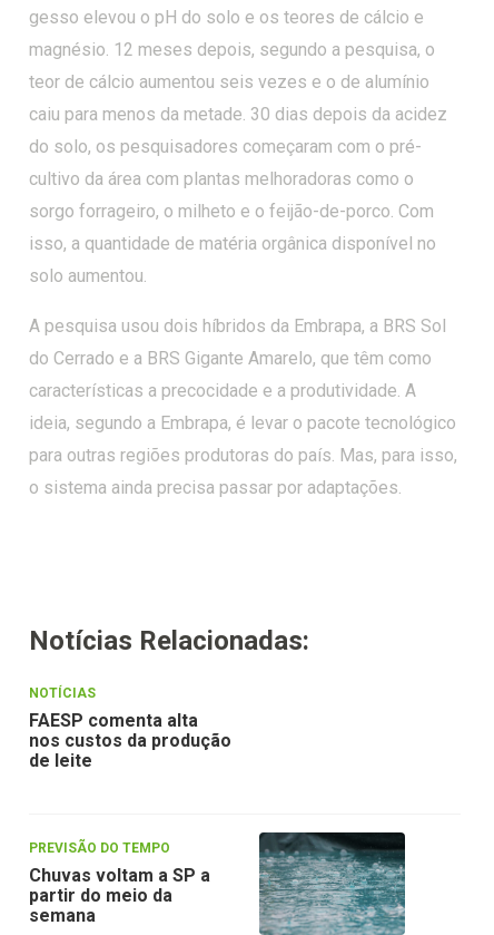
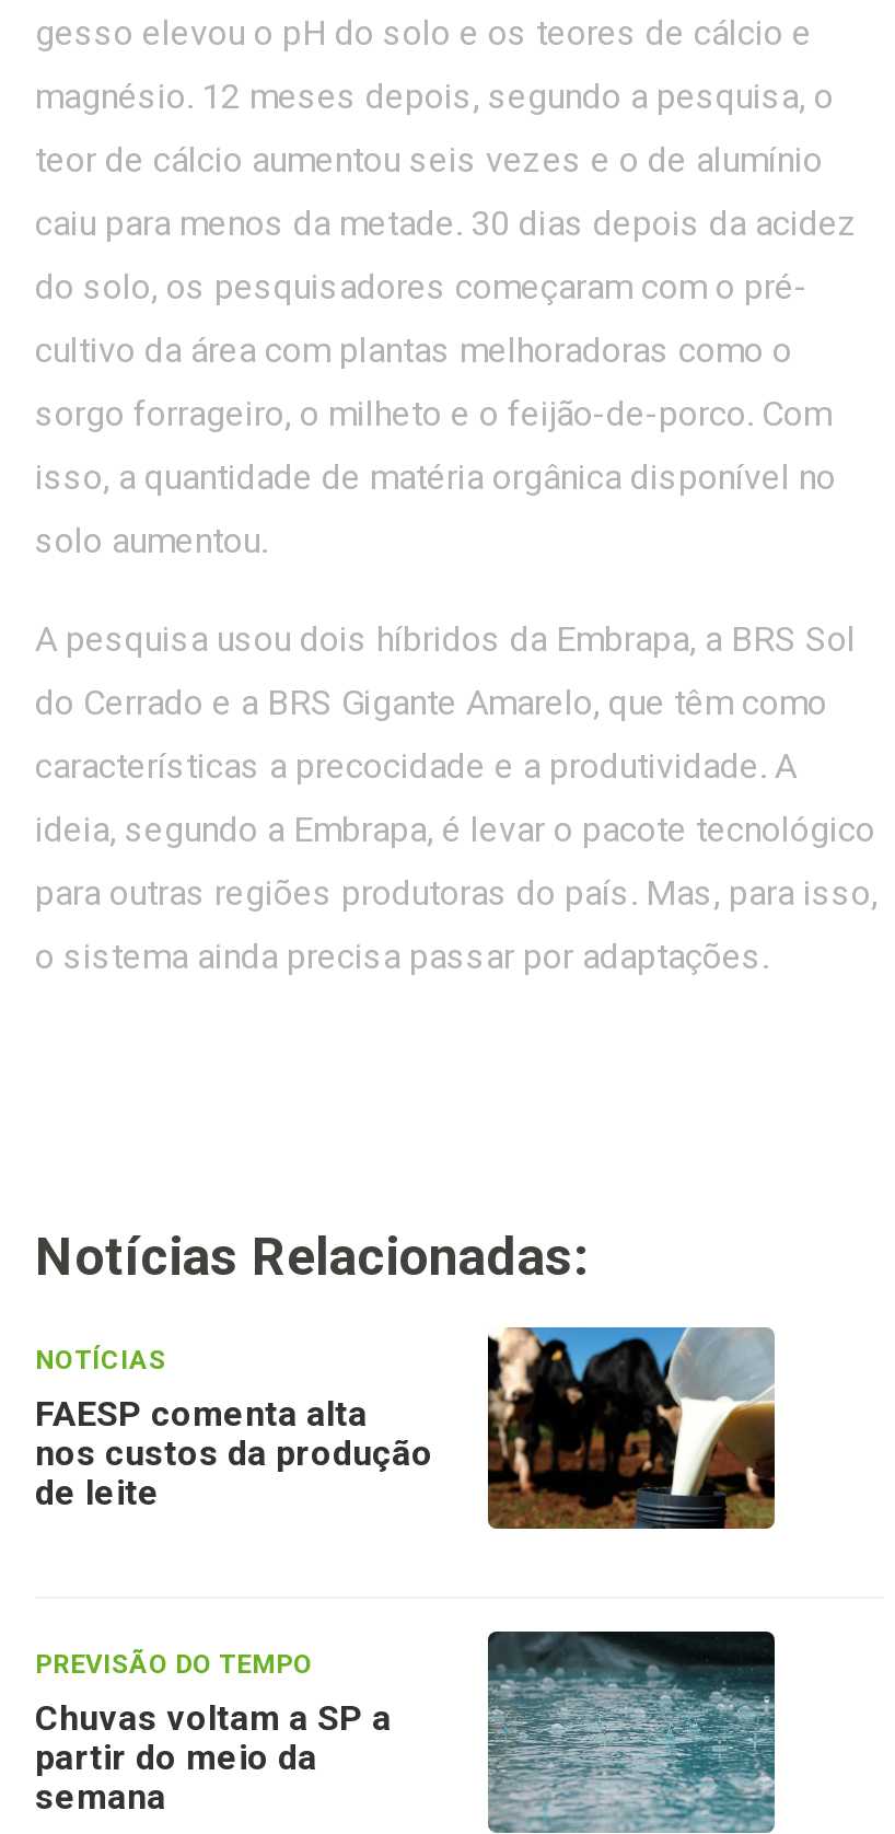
+ [image]
